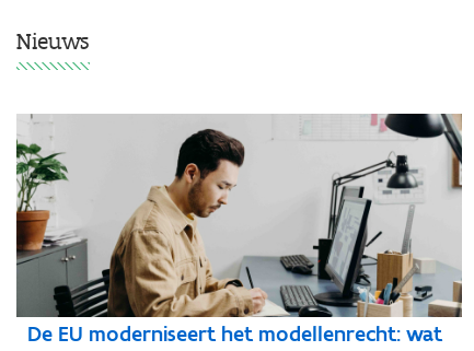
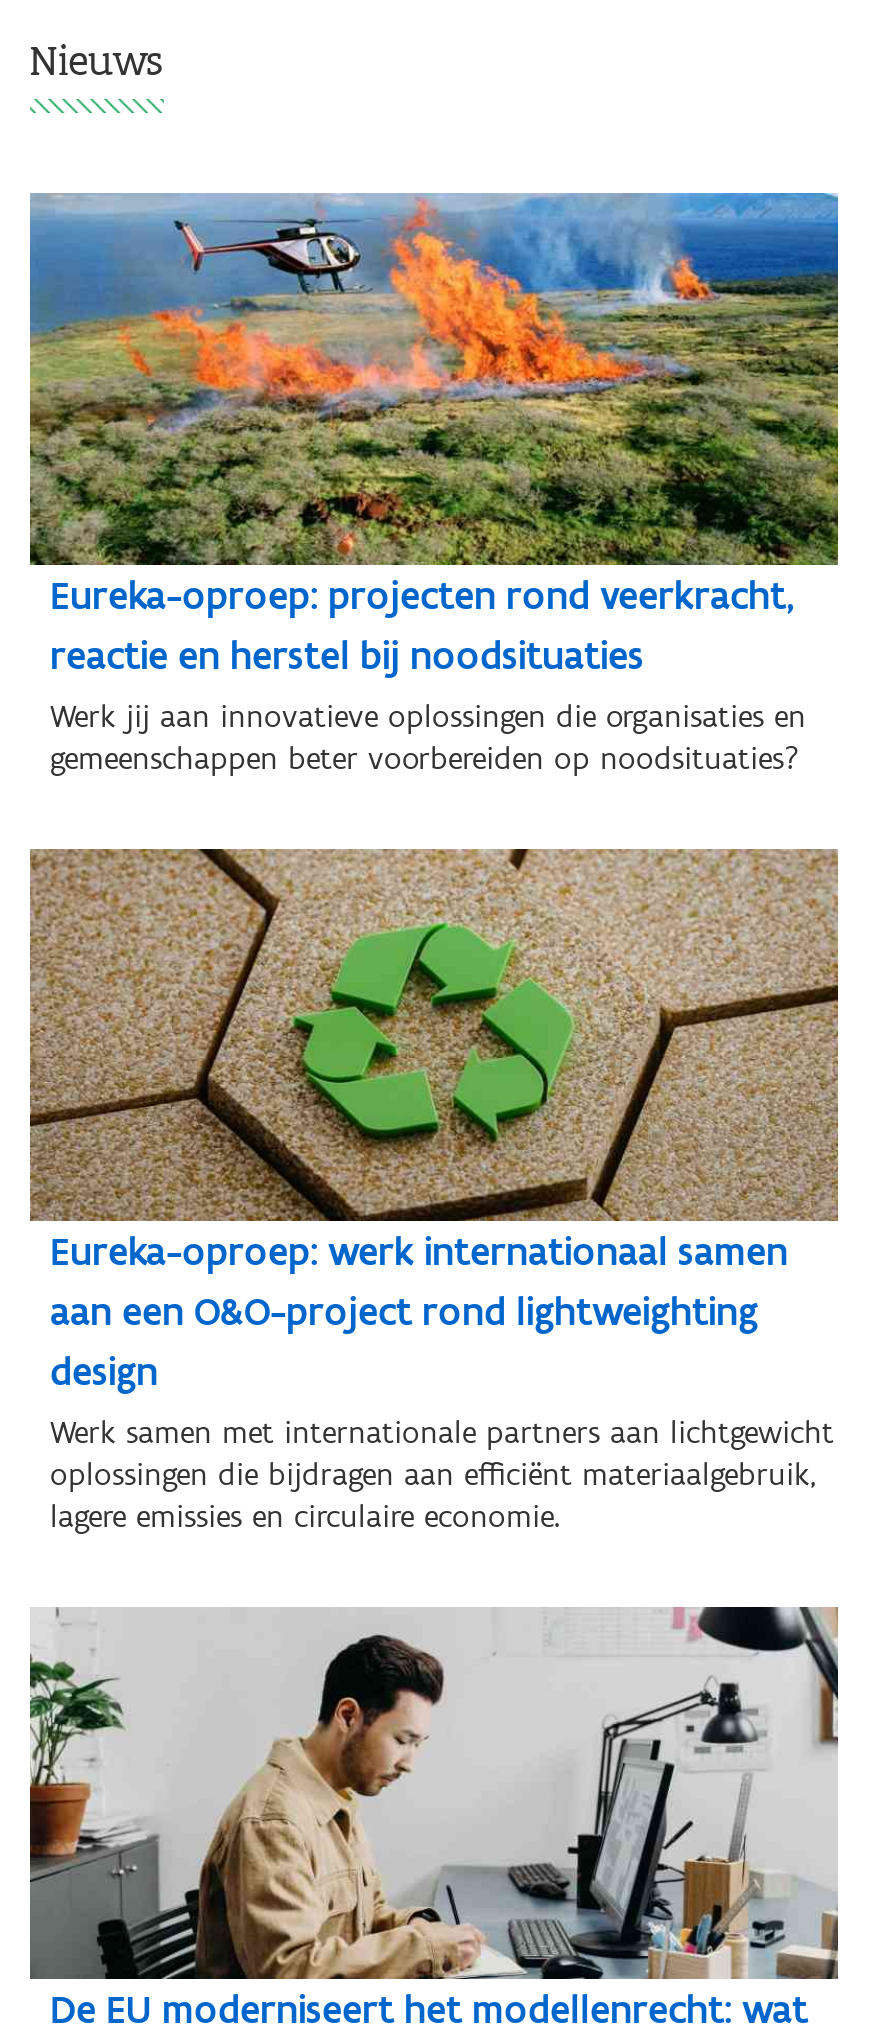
+ [image]
+ Eureka-oproep: projecten rond veerkracht,
+ reactie en herstel bij noodsituaties
+ Werk jij aan innovatieve oplossingen die organisaties en
+ gemeenschappen beter voorbereiden op noodsituaties?

+ [image]
+ Eureka-oproep: werk internationaal samen
+ aan een O&O-project rond lightweighting
+ design
+ Werk samen met internationale partners aan lichtgewicht
+ oplossingen die bijdragen aan efficiënt materiaalgebruik,
+ lagere emissies en circulaire economie.

moved down: [image]
